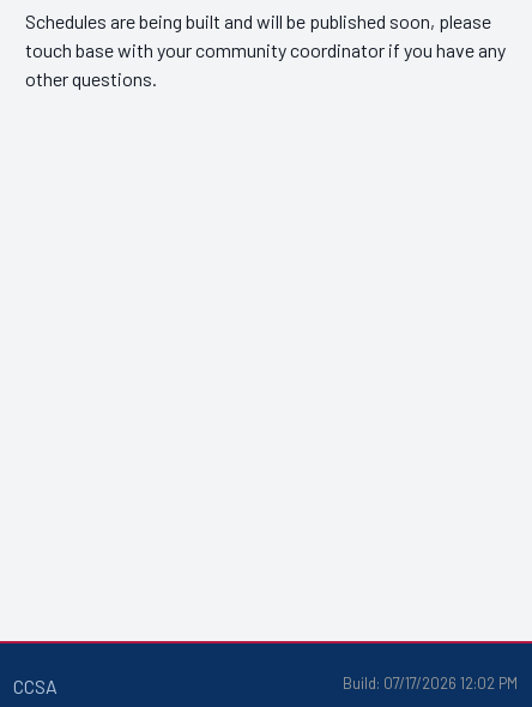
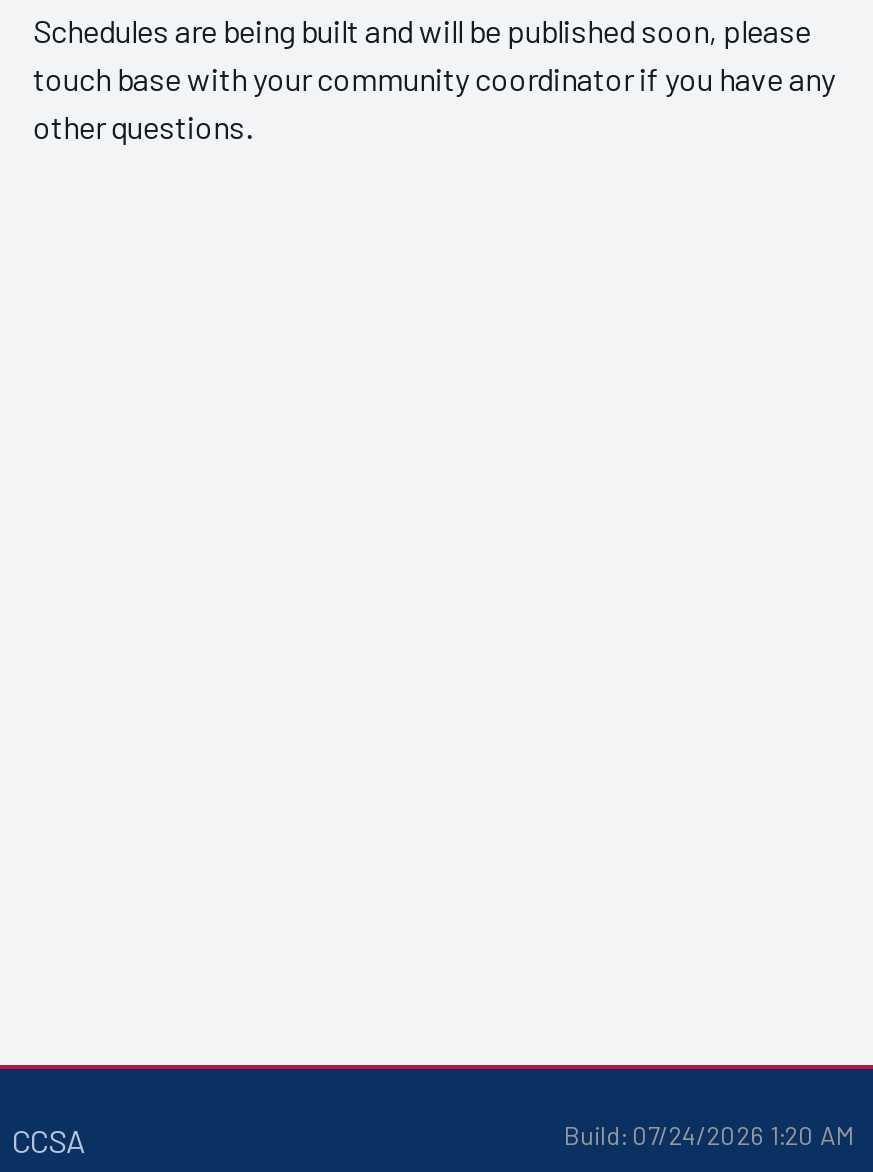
- Build: 07/17/2026 12:02 PM
+ Build: 07/24/2026 1:20 AM
